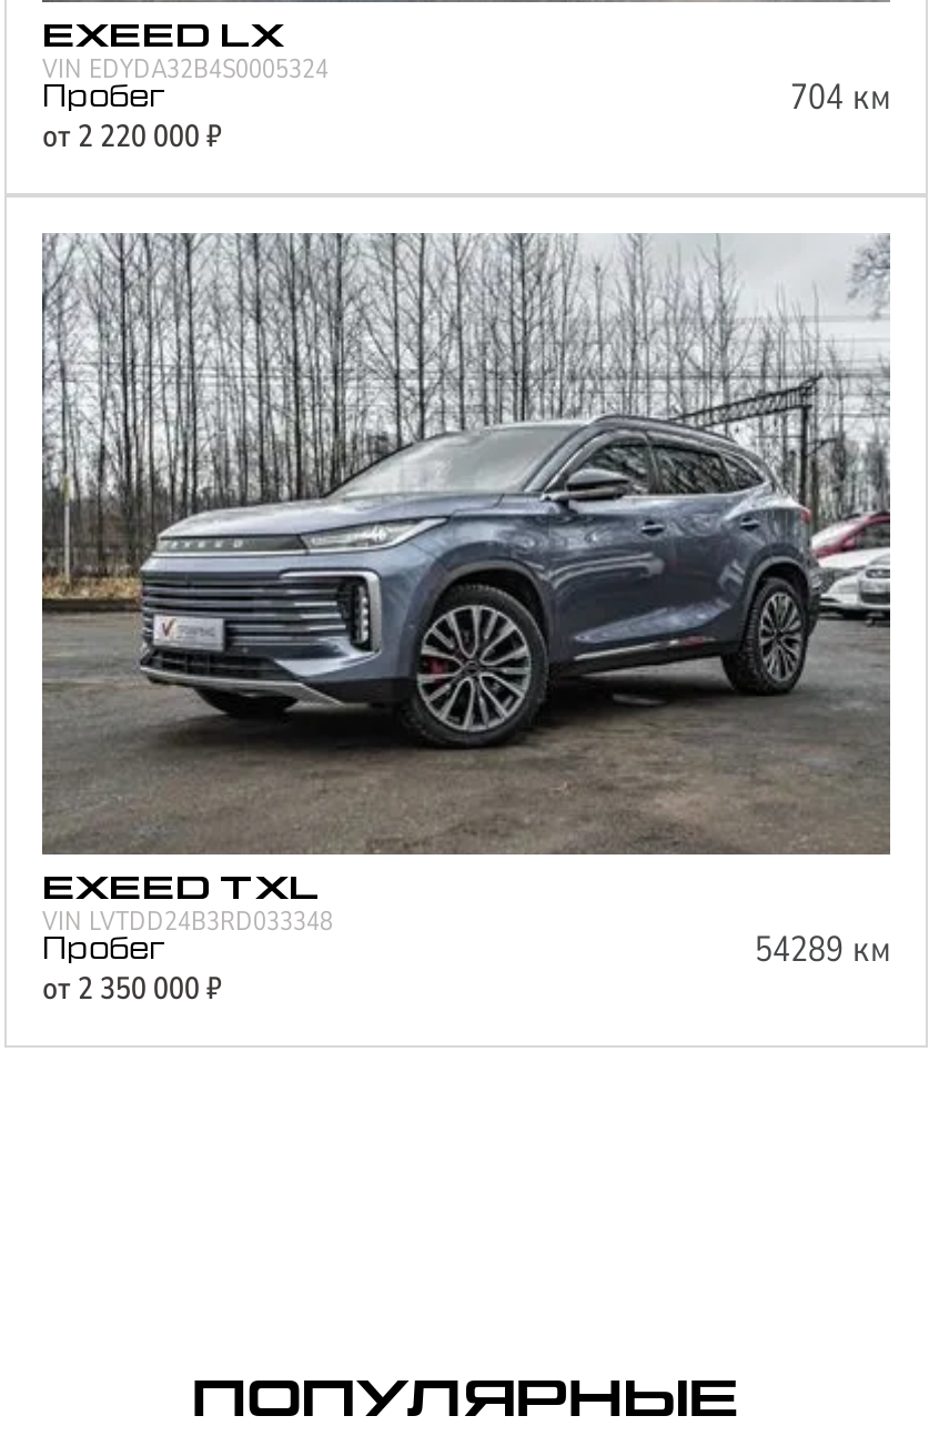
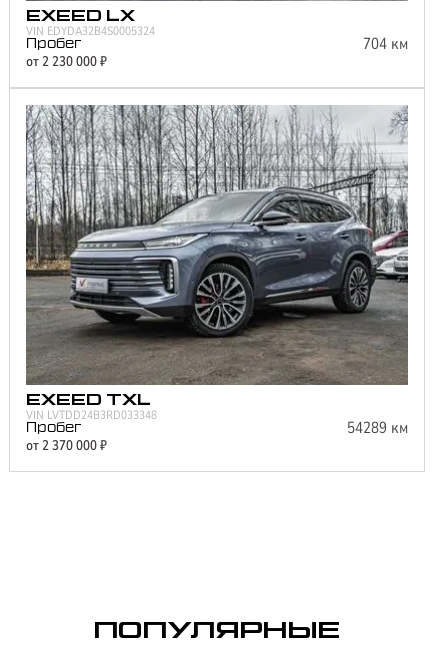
- от 2 220 000 ₽
+ от 2 230 000 ₽

- от 2 350 000 ₽
+ от 2 370 000 ₽
